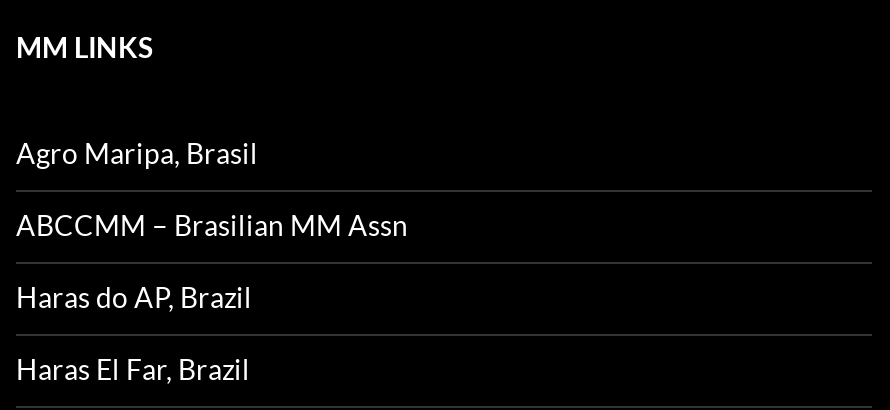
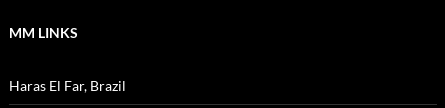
- Agro Maripa, Brasil
- ABCCMM – Brasilian MM Assn
- Haras do AP, Brazil
